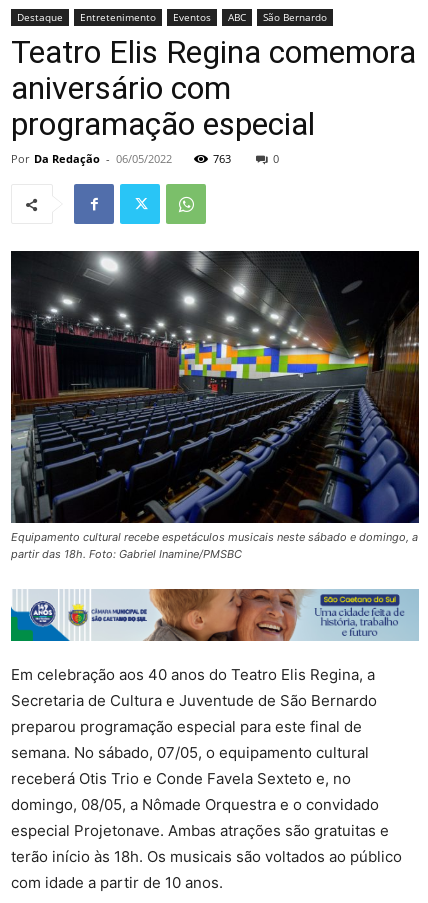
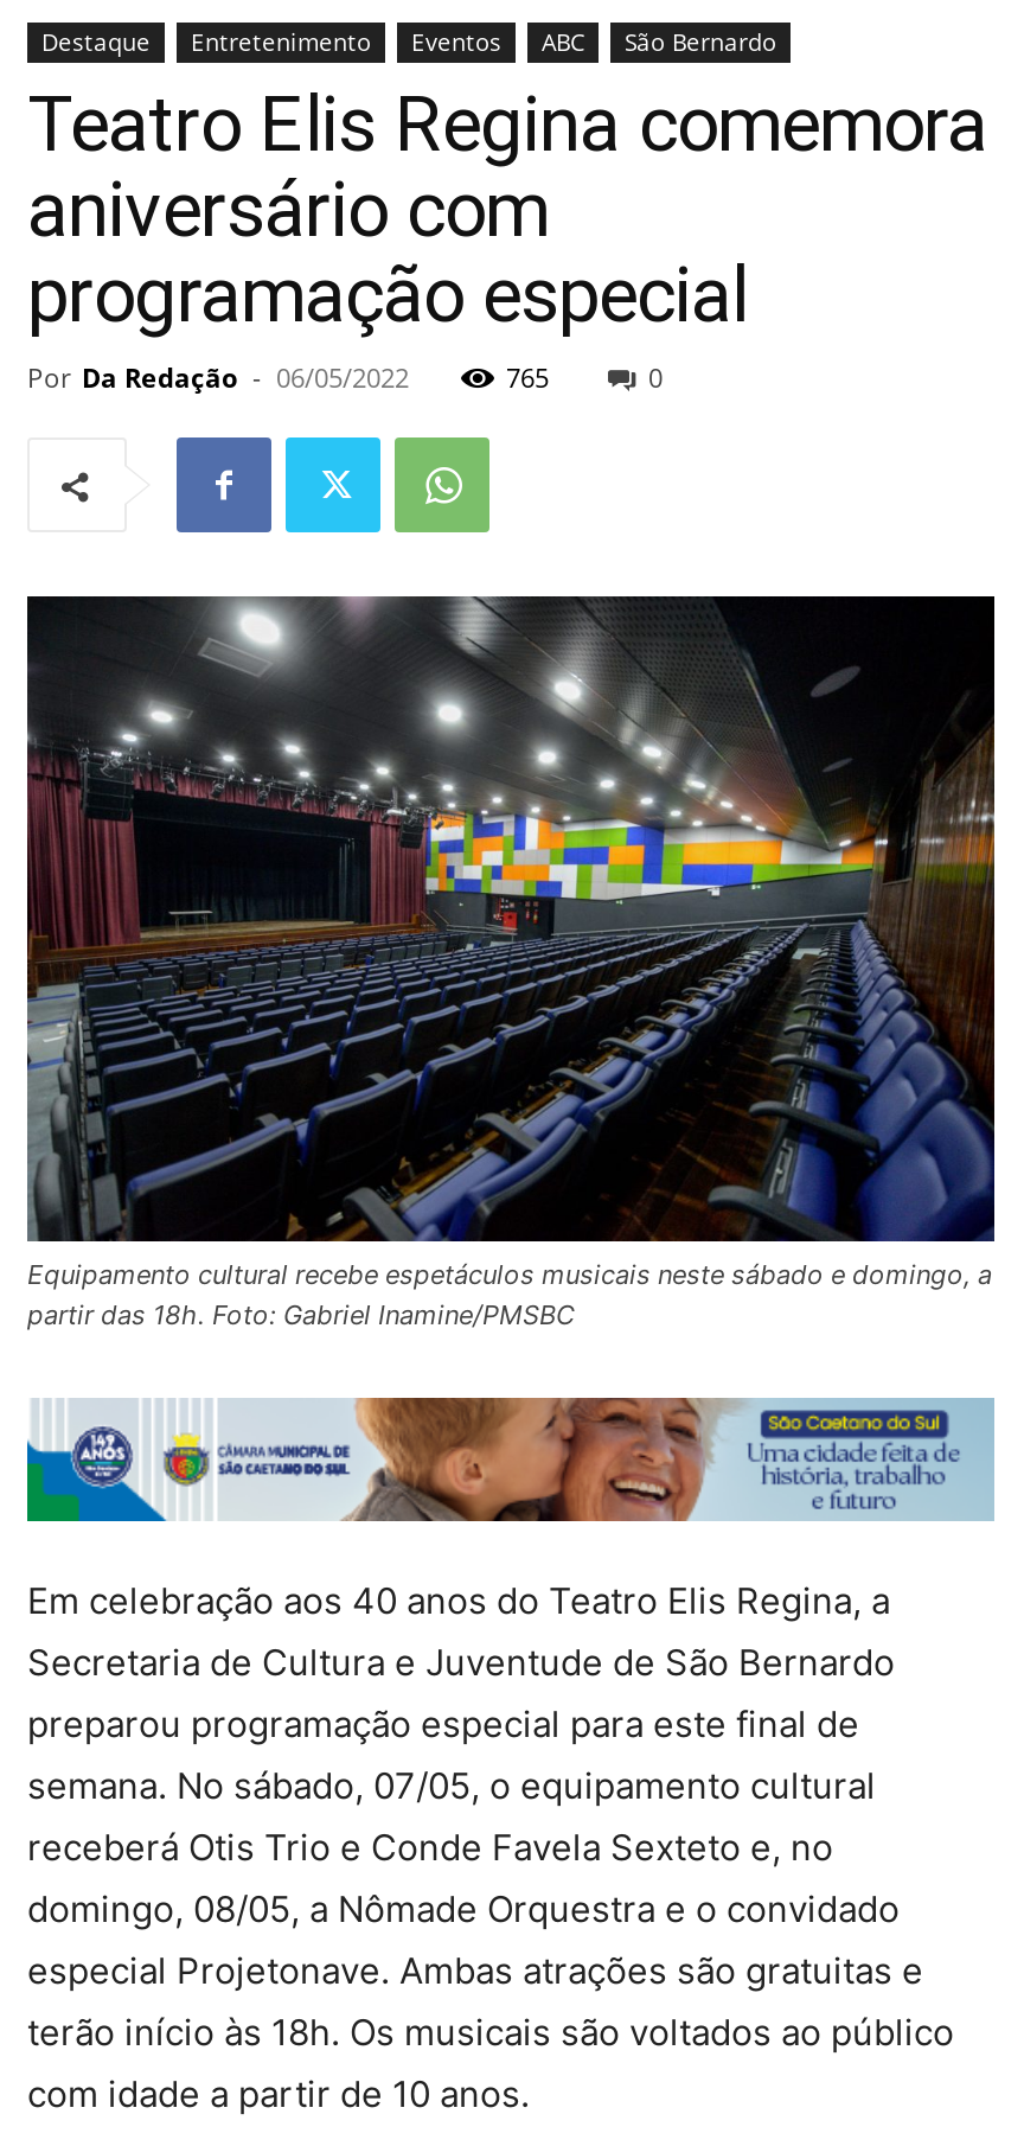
- 763
+ 765
